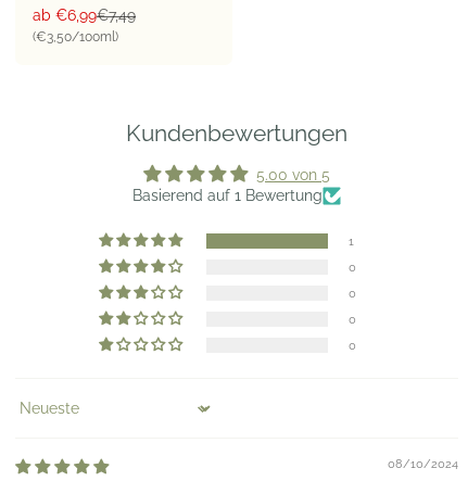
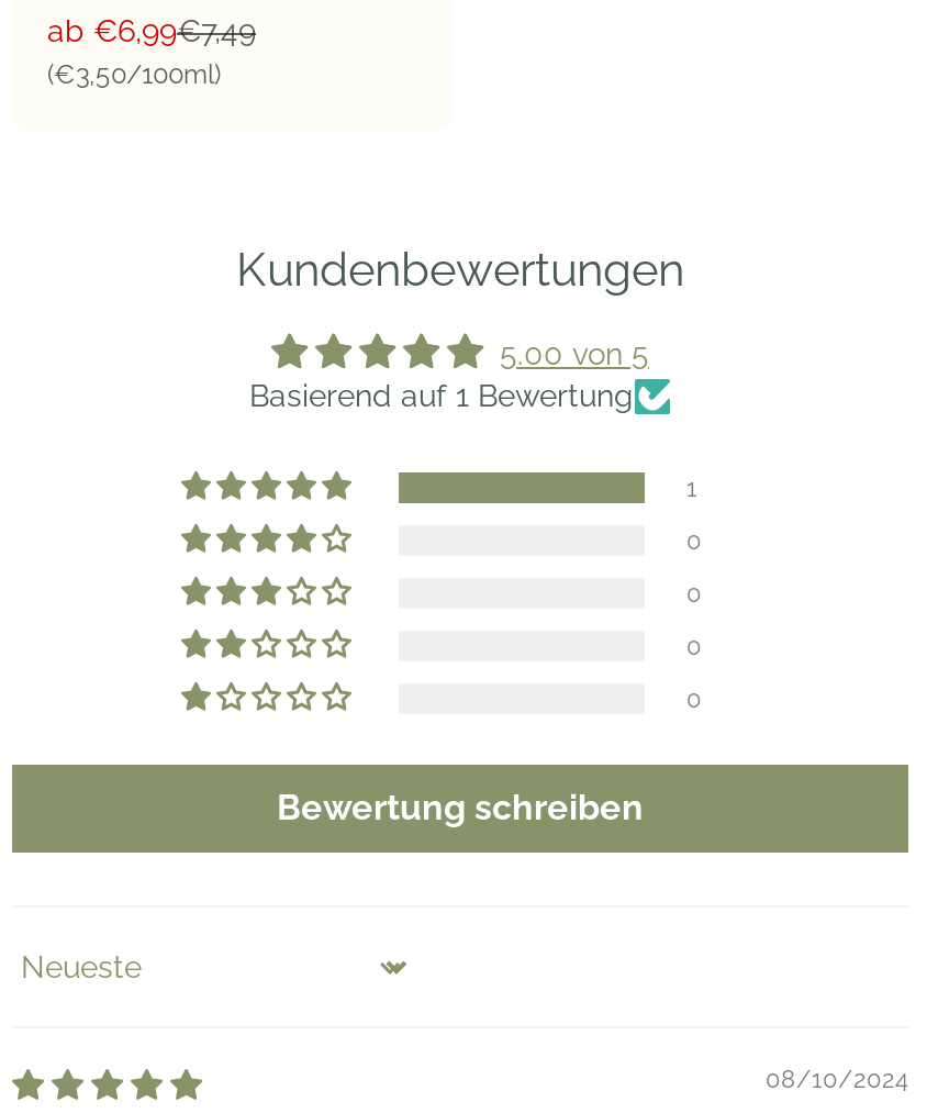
+ Bewertung schreiben
